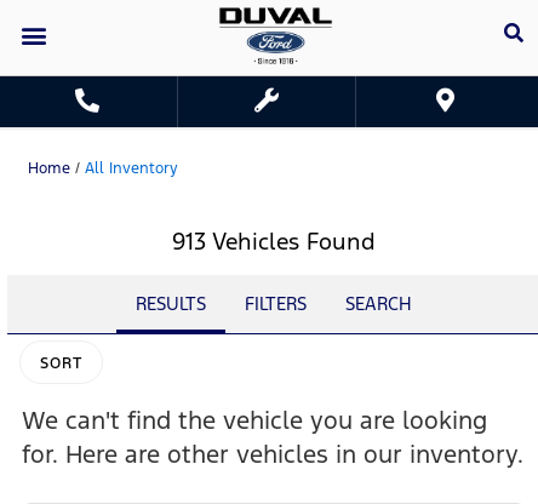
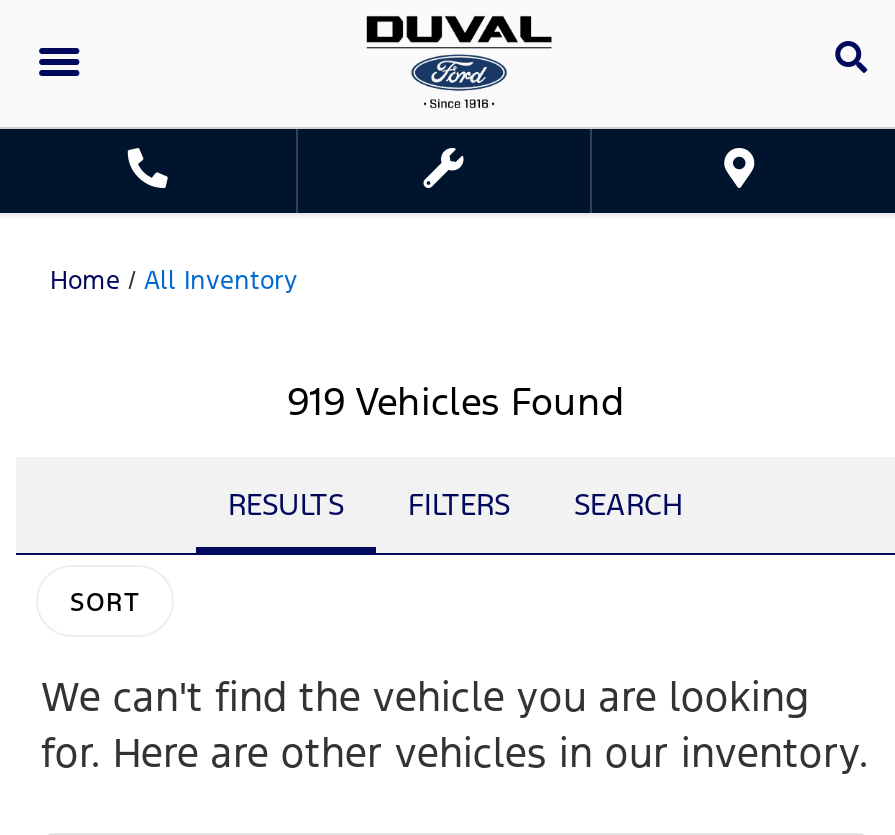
- 913 Vehicles Found
+ 919 Vehicles Found
